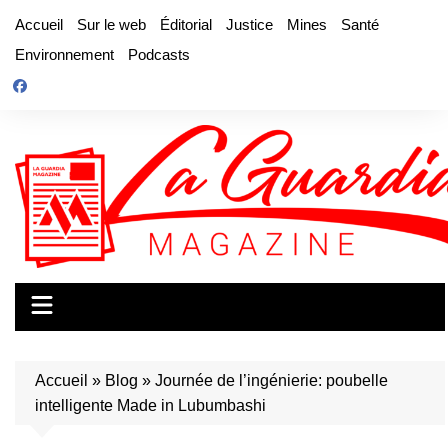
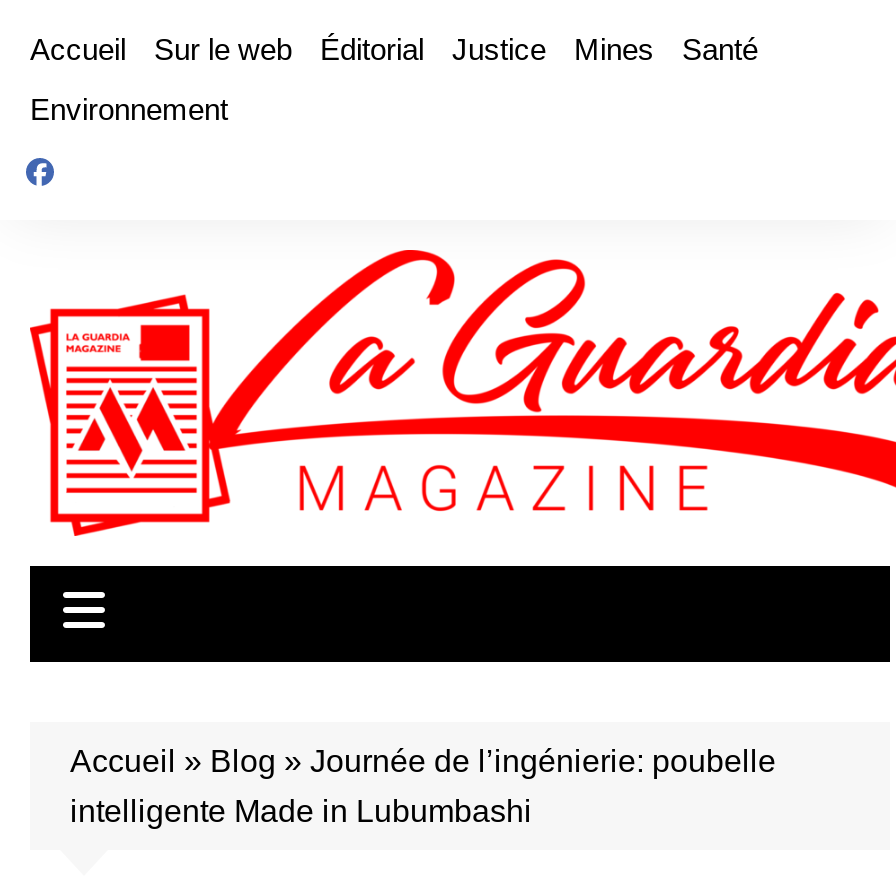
- Podcasts
